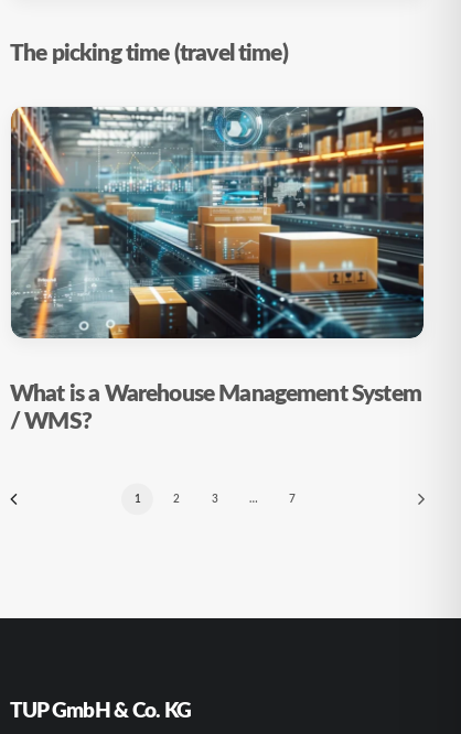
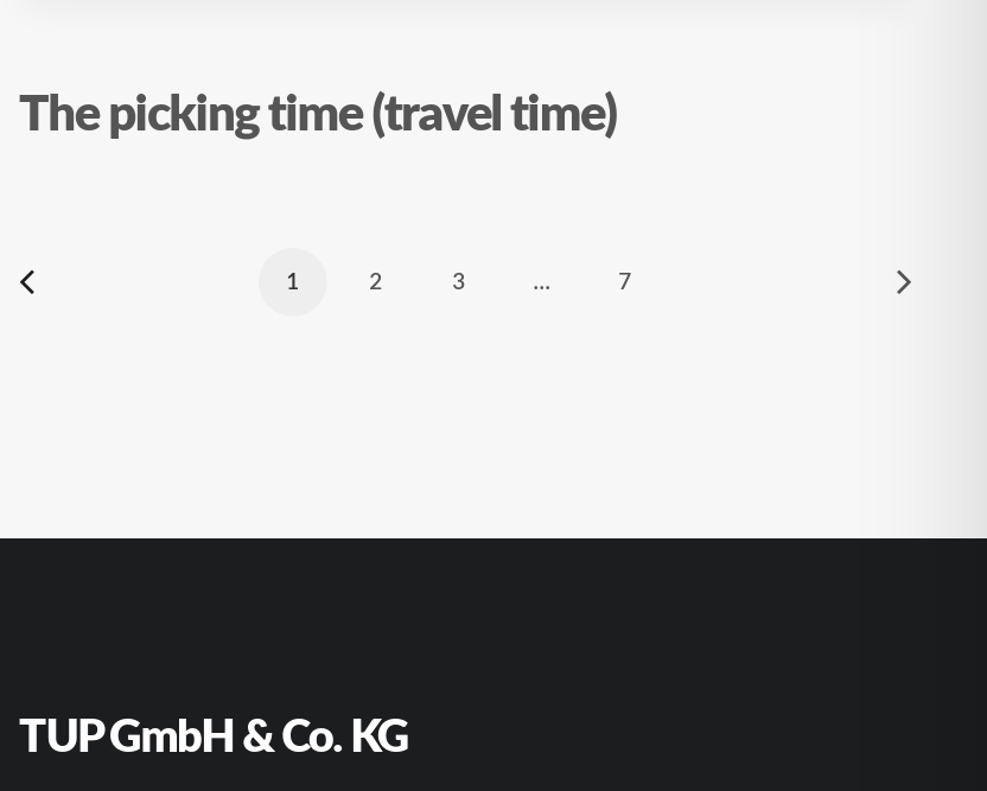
- [image]
- What is a Warehouse Management System
- / WMS?
